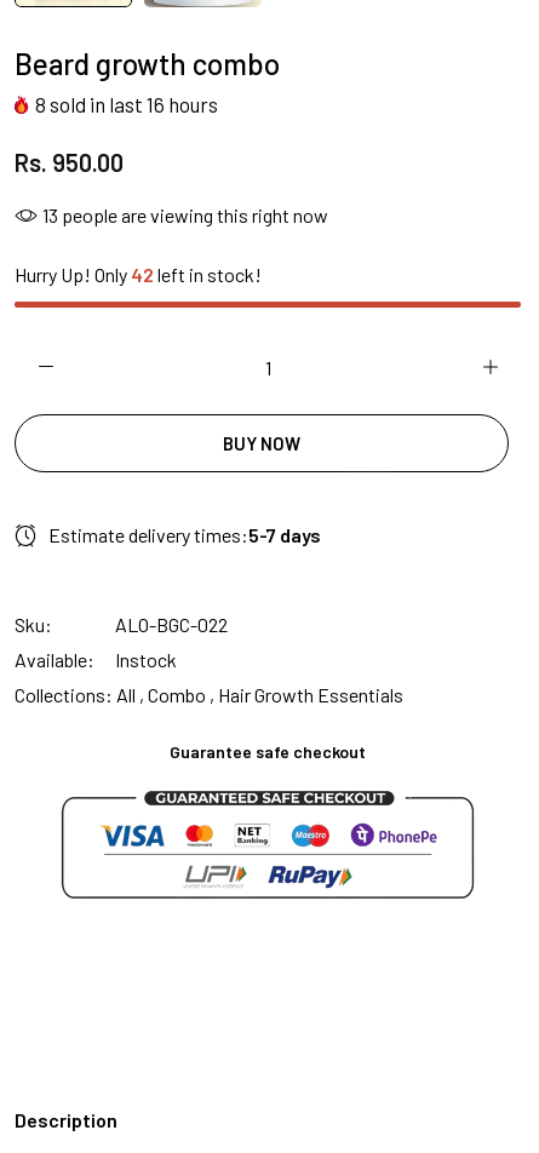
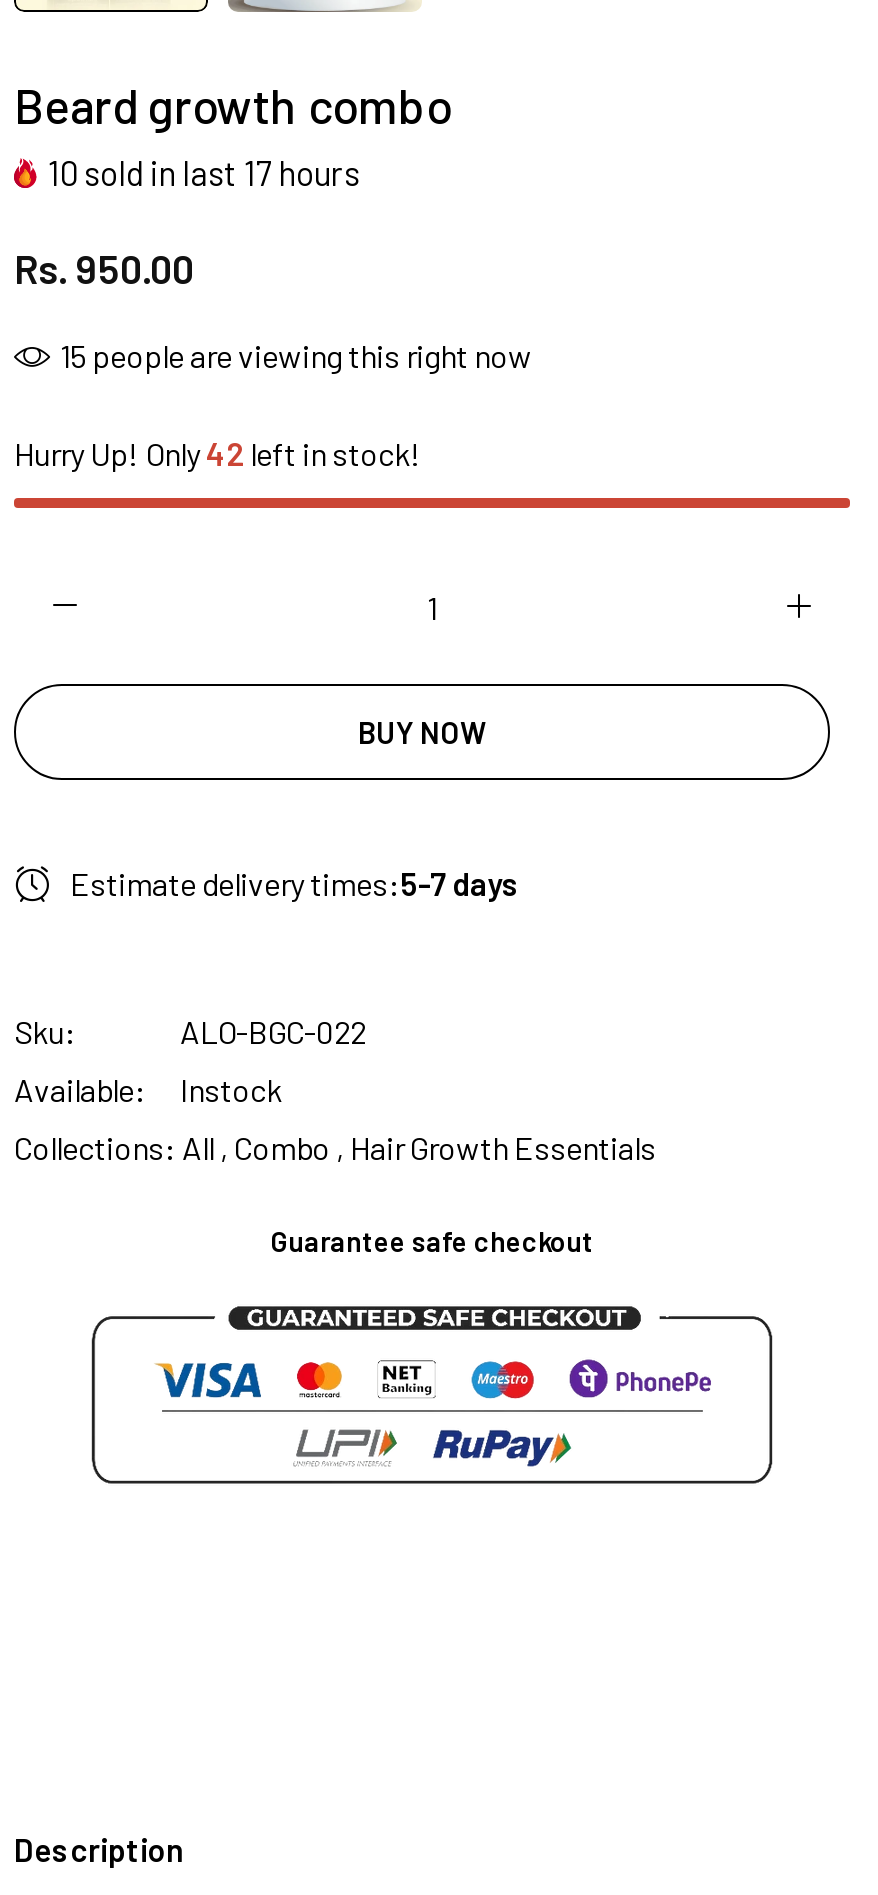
- 8 sold in last 16 hours
+ 10 sold in last 17 hours

- 13 people are viewing this right now
+ 15 people are viewing this right now
